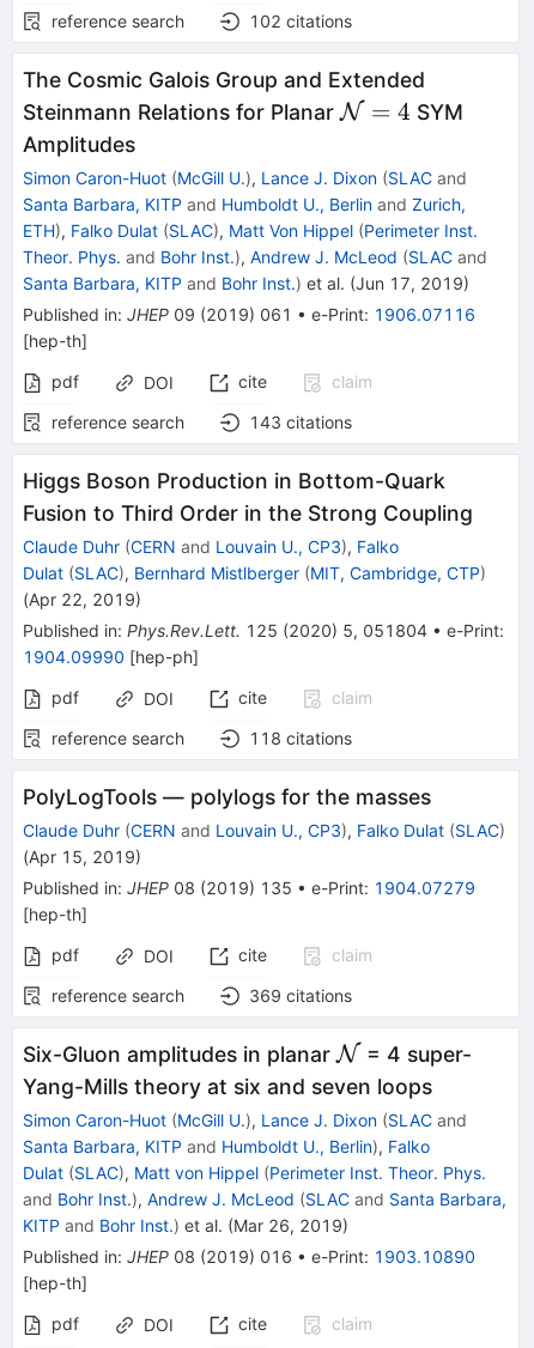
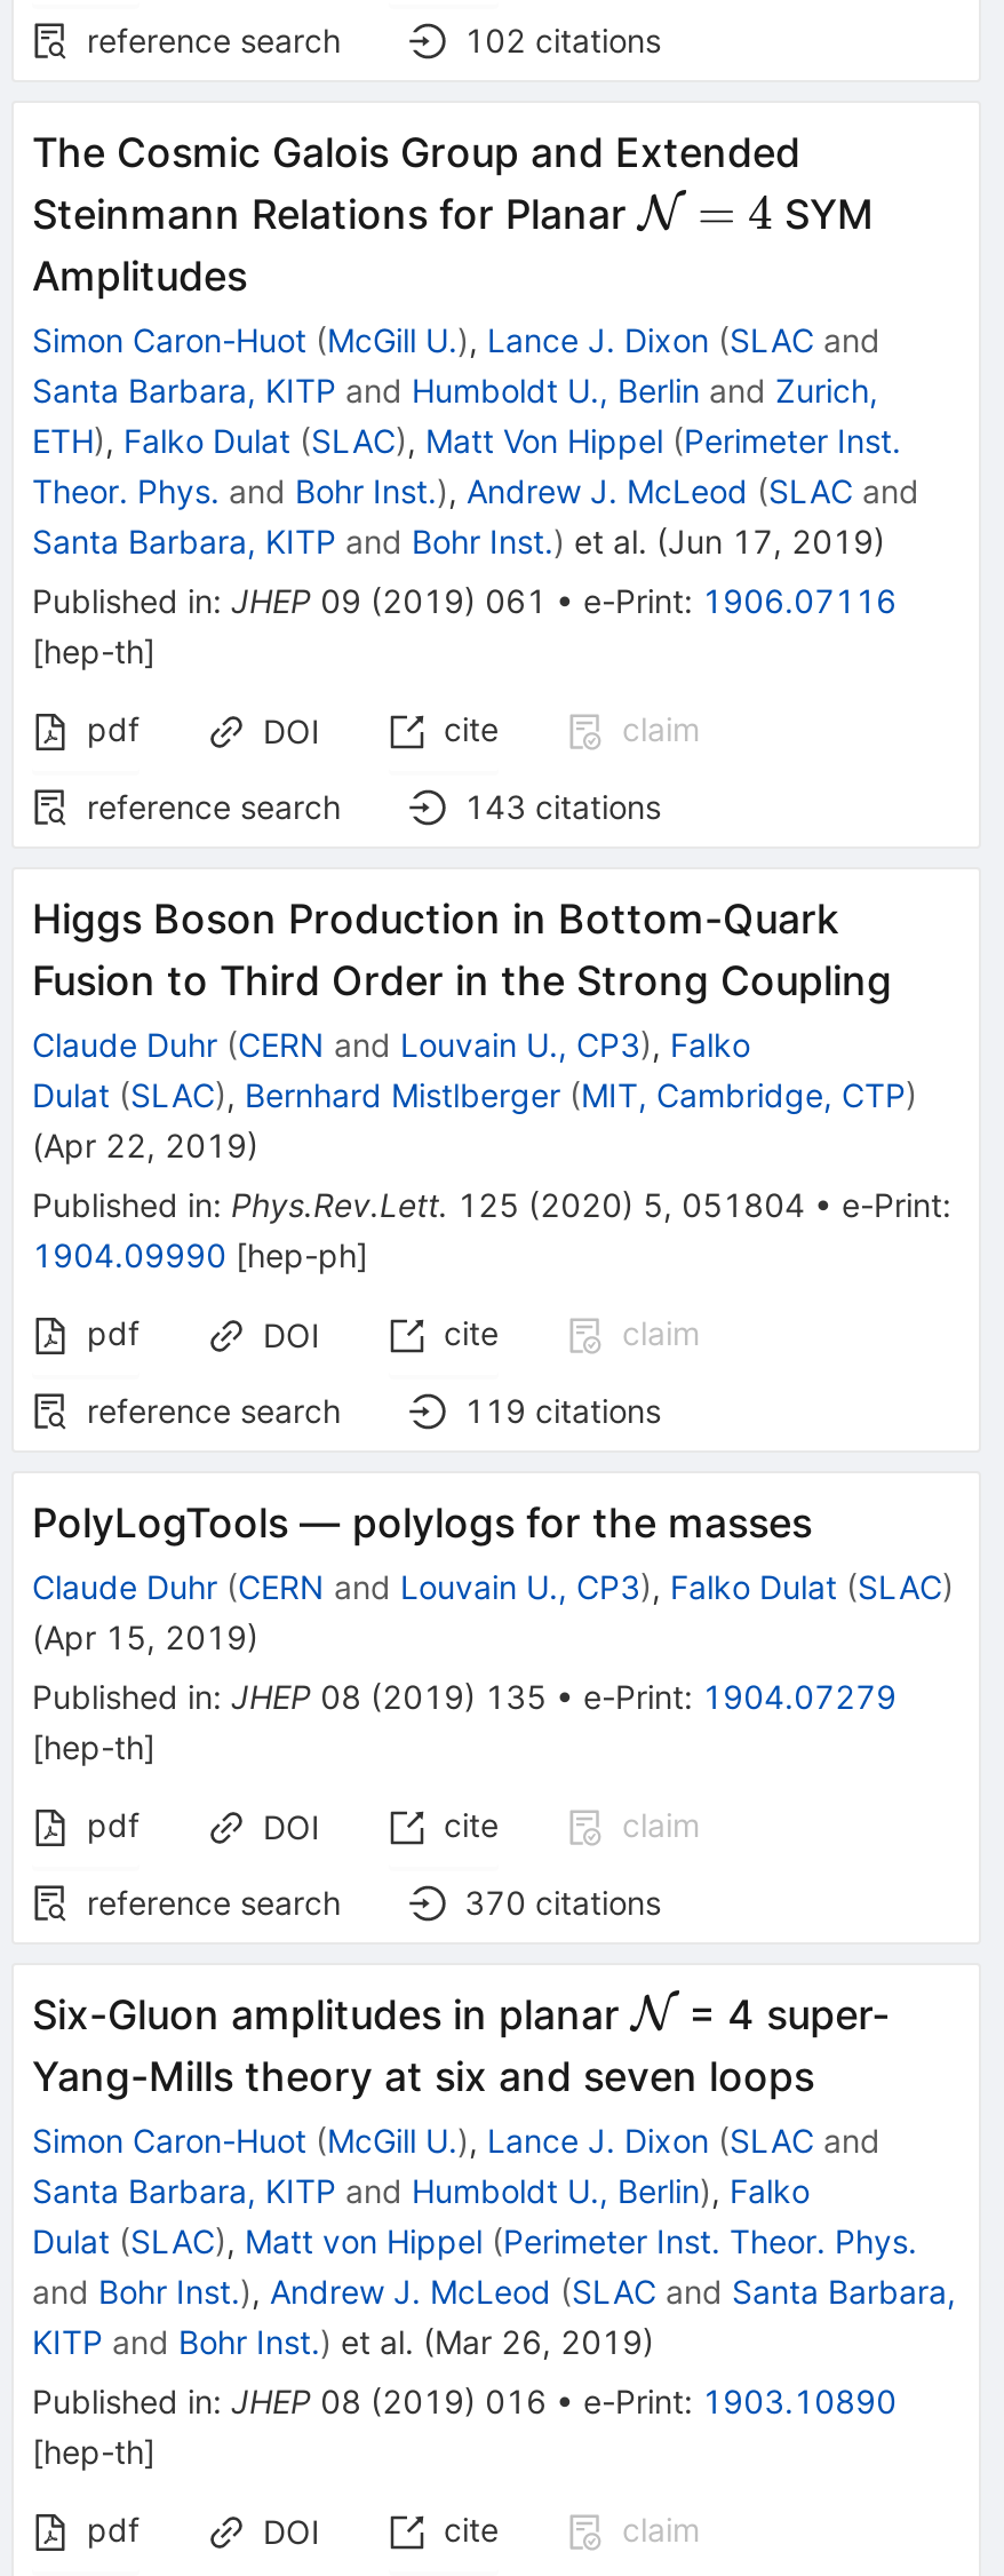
- 118 citations
+ 119 citations

- 369 citations
+ 370 citations
